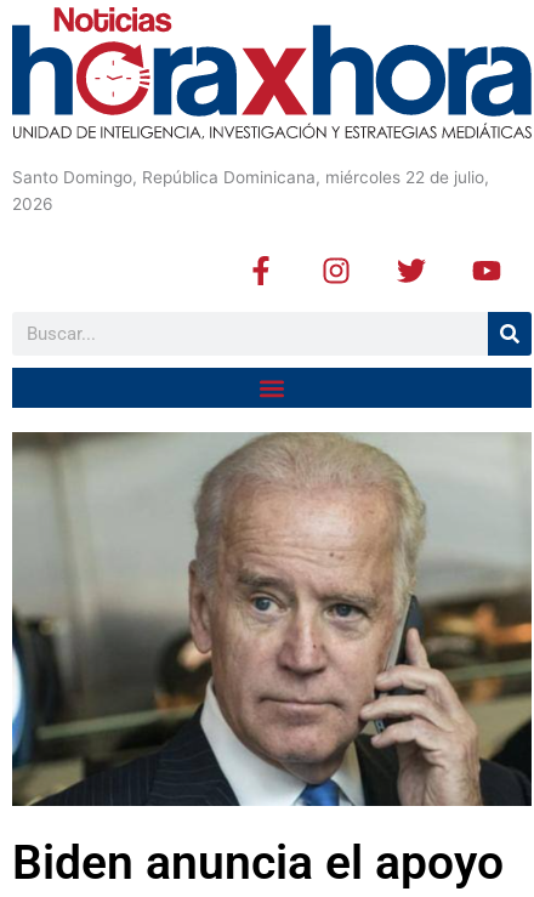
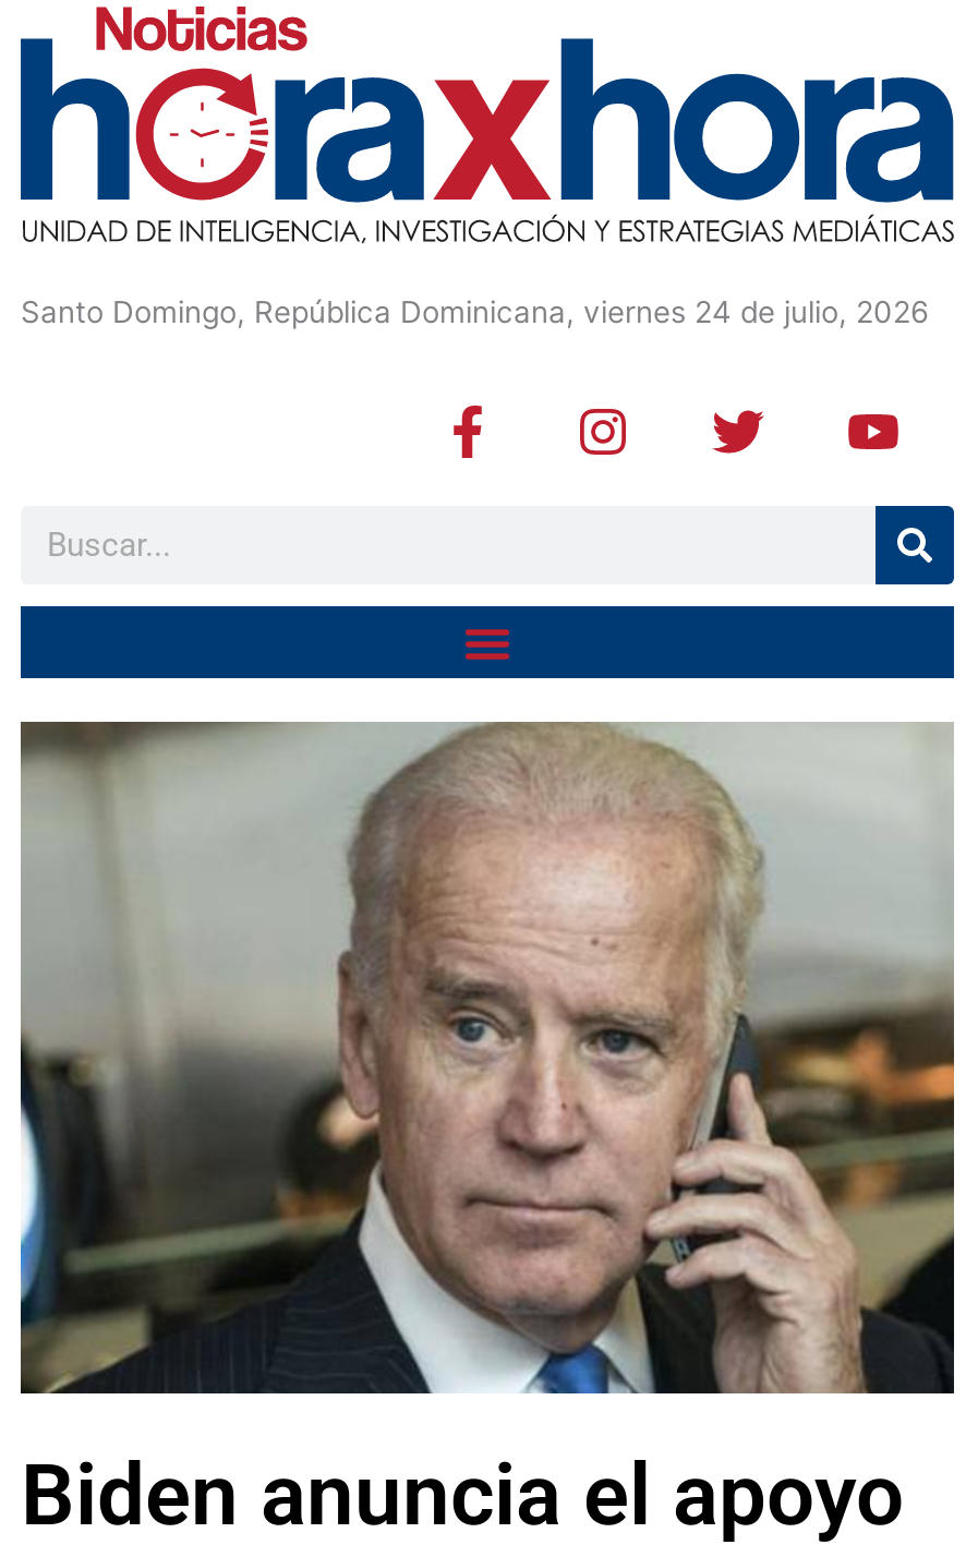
- Santo Domingo, República Dominicana, miércoles 22 de julio,
- 2026
+ Santo Domingo, República Dominicana, viernes 24 de julio, 2026
